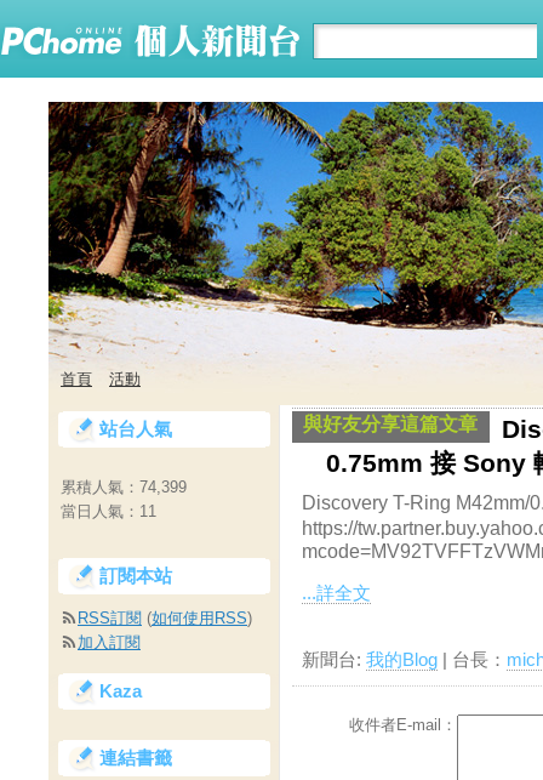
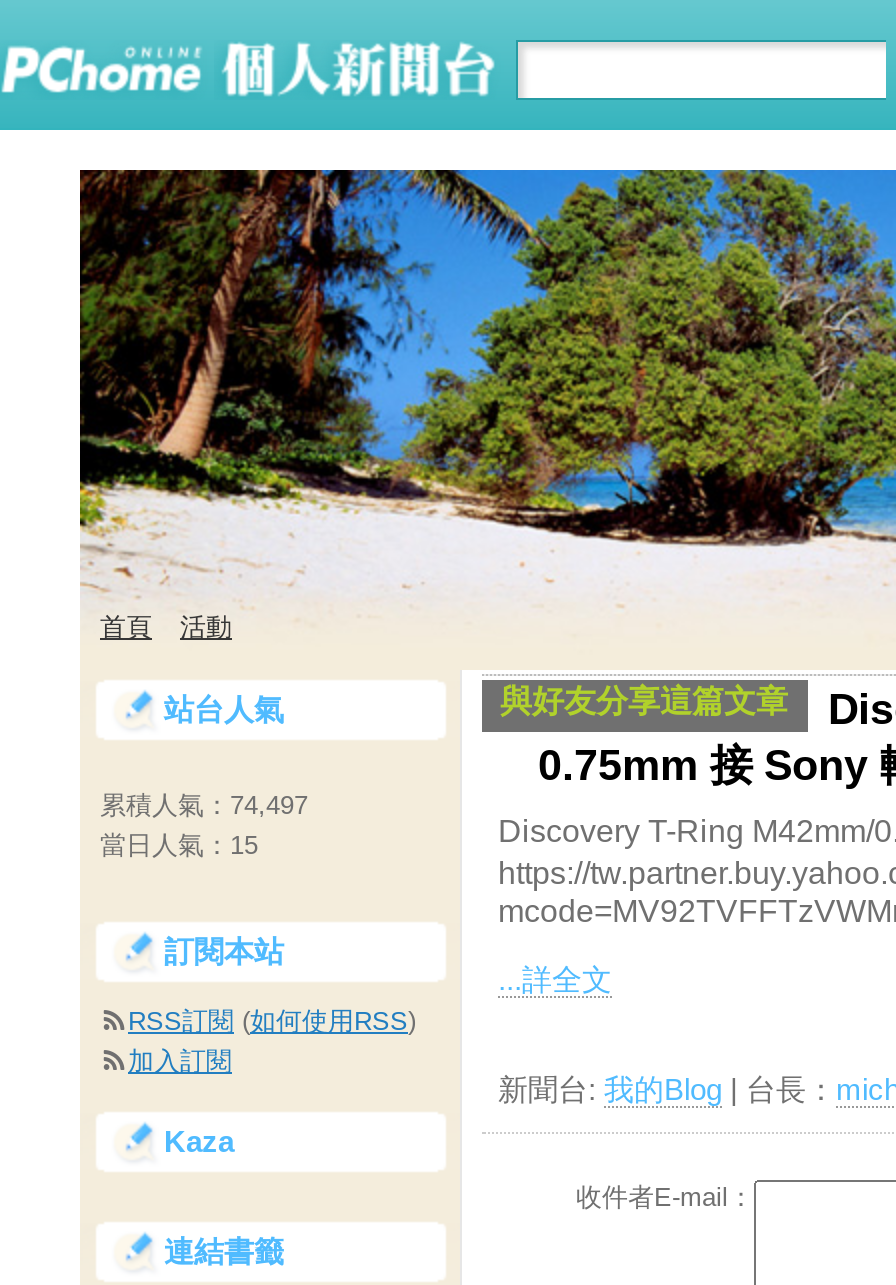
- 累積人氣：74,399
+ 累積人氣：74,497

- 當日人氣：11
+ 當日人氣：15
